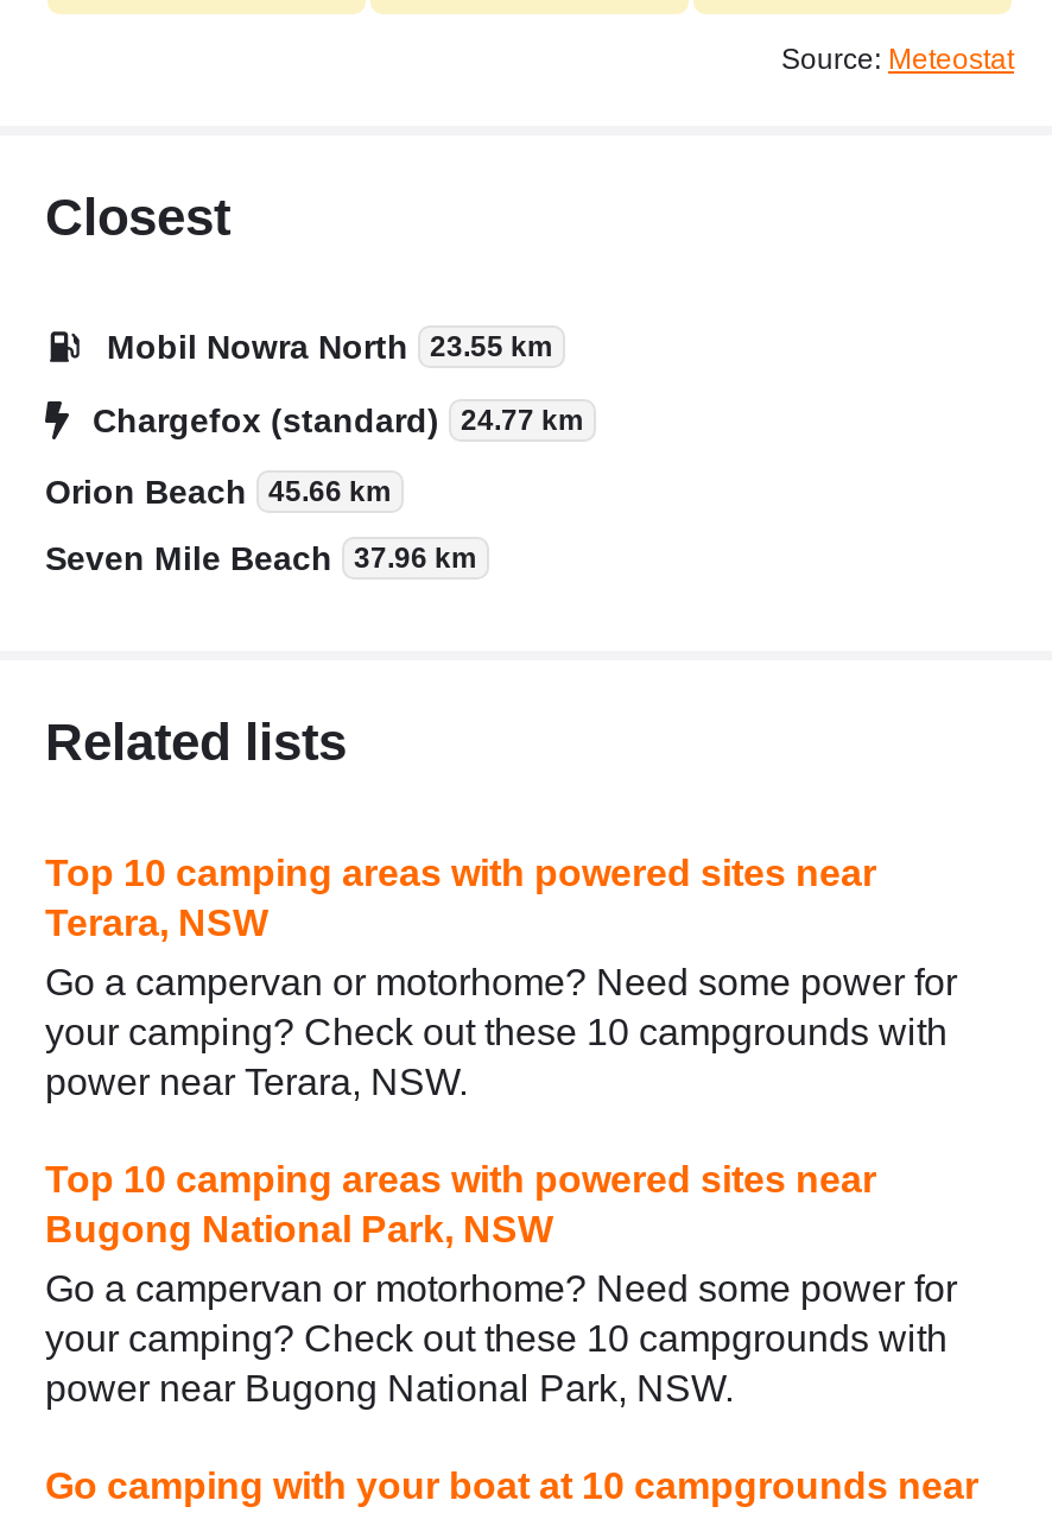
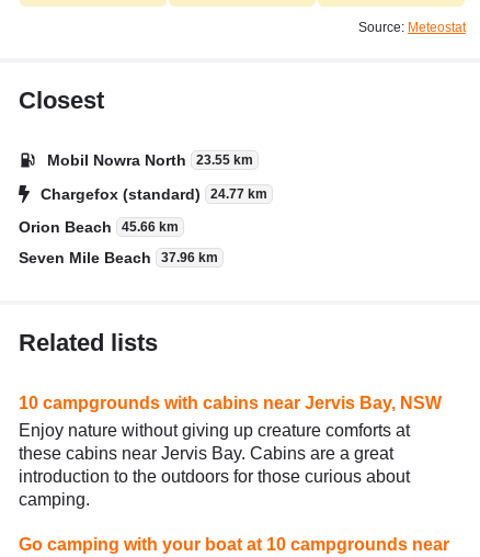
- Top 10 camping areas with powered sites near
- Terara, NSW
- Go a campervan or motorhome? Need some power for
- your camping? Check out these 10 campgrounds with
- power near Terara, NSW.
- Top 10 camping areas with powered sites near
- Bugong National Park, NSW
- Go a campervan or motorhome? Need some power for
- your camping? Check out these 10 campgrounds with
- power near Bugong National Park, NSW.
+ 10 campgrounds with cabins near Jervis Bay, NSW
+ Enjoy nature without giving up creature comforts at
+ these cabins near Jervis Bay. Cabins are a great
+ introduction to the outdoors for those curious about
+ camping.
